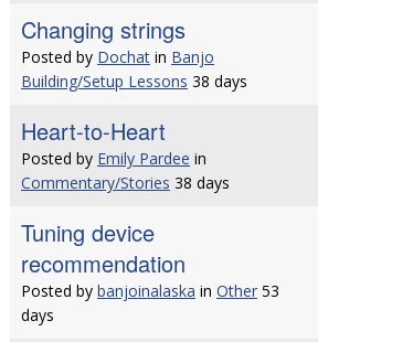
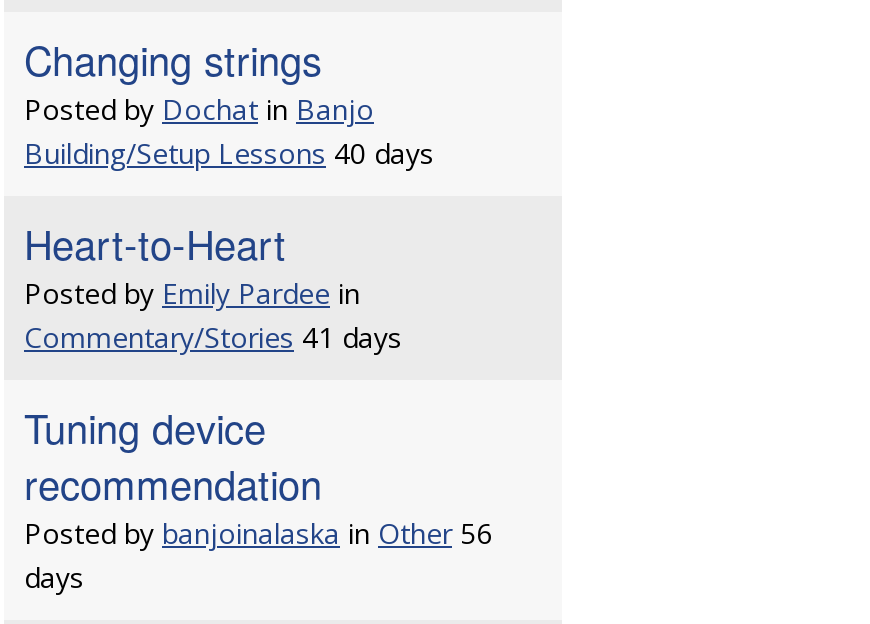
- Building/Setup Lessons 38 days
+ Building/Setup Lessons 40 days

- Commentary/Stories 38 days
+ Commentary/Stories 41 days

- Posted by banjoinalaska in Other 53
+ Posted by banjoinalaska in Other 56
